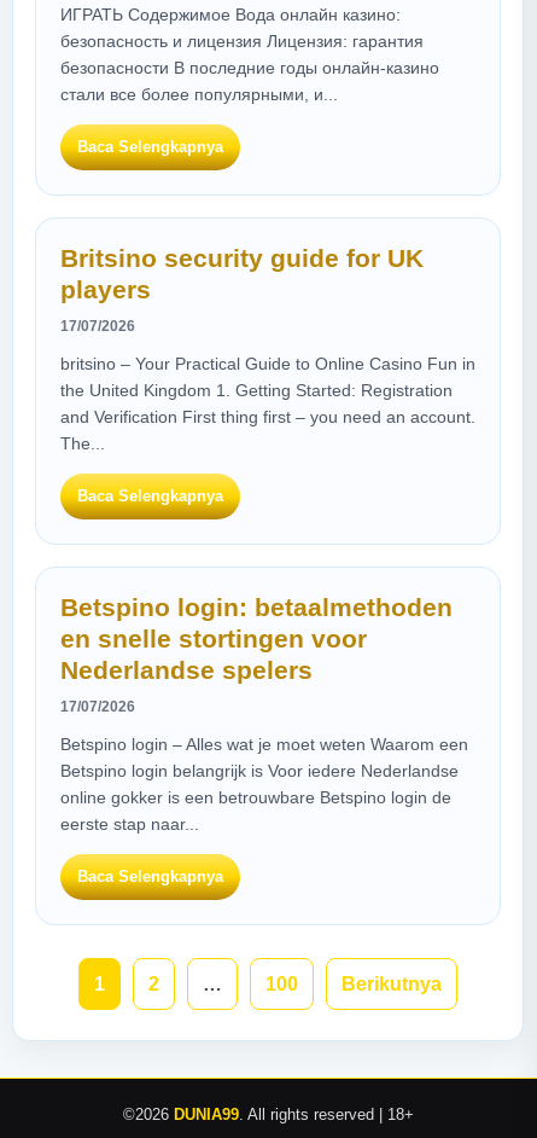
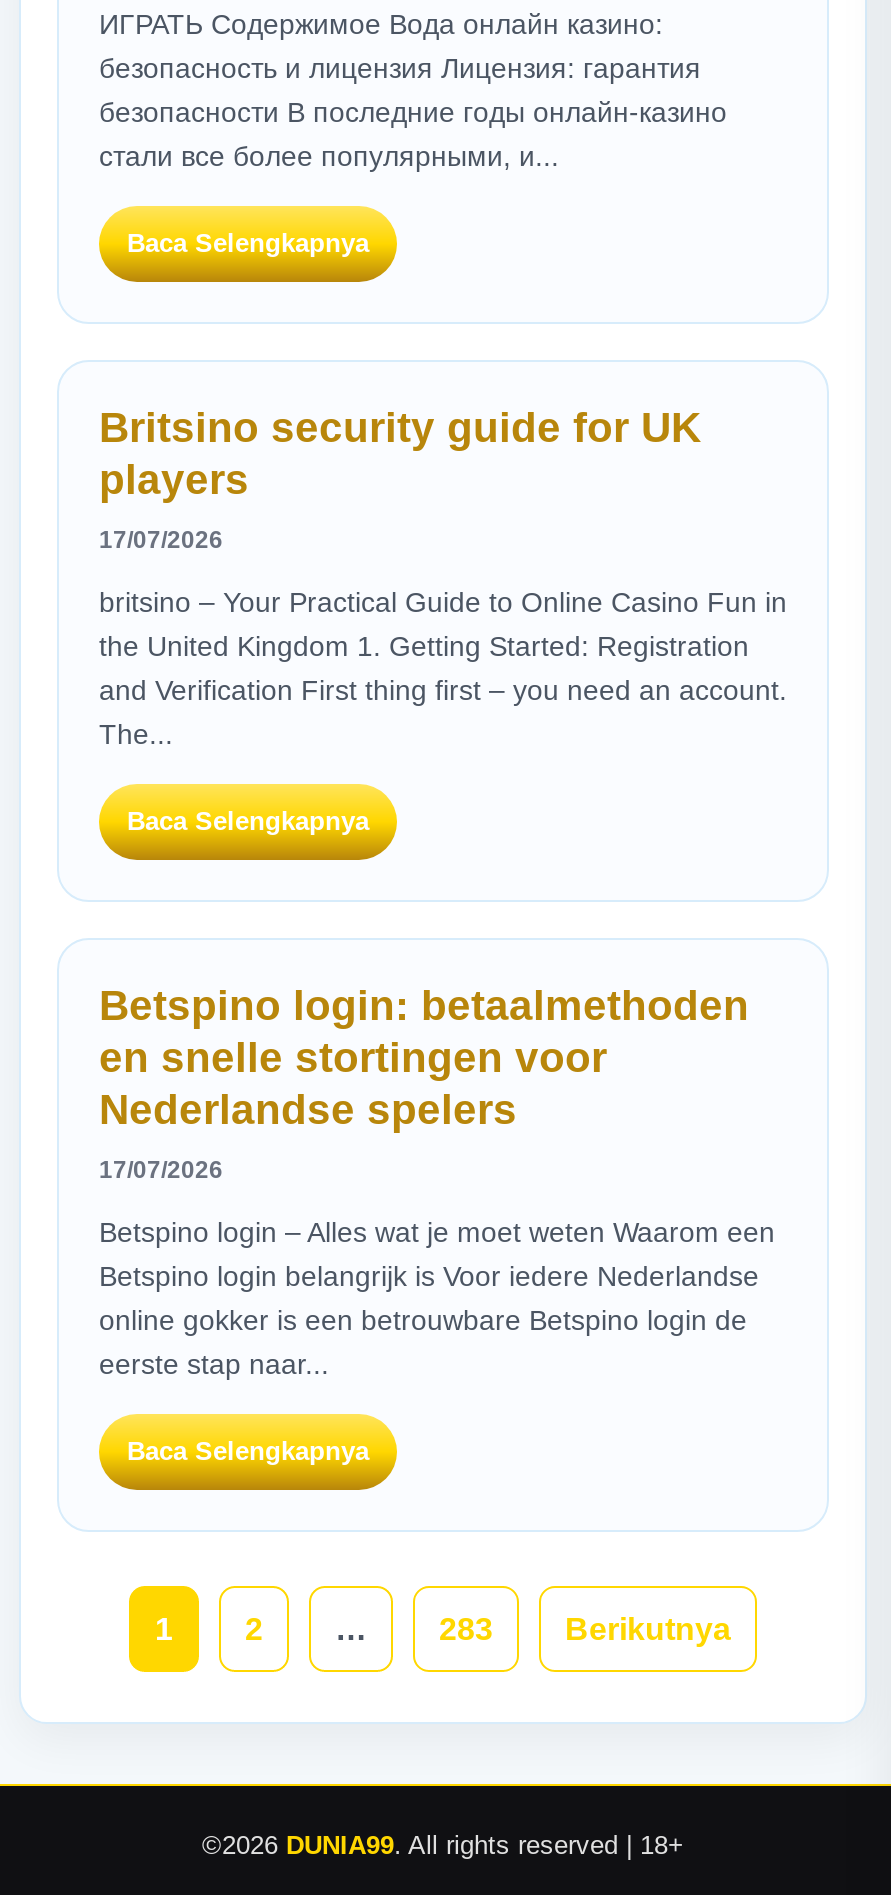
- 100
+ 283
